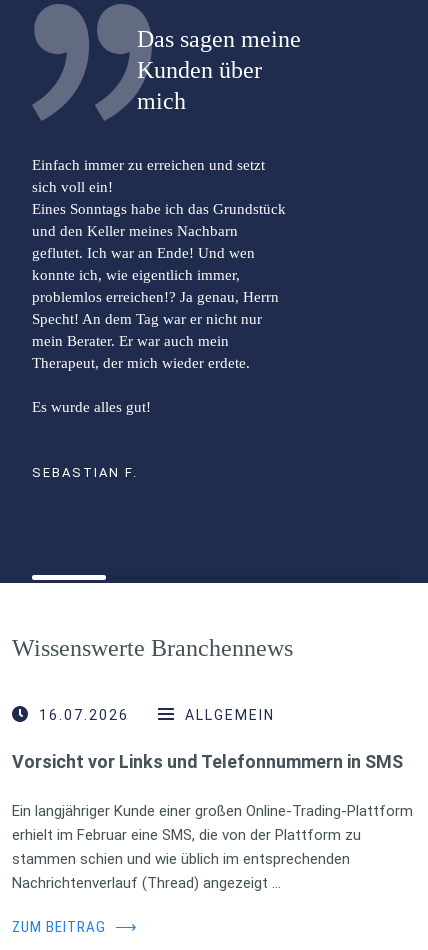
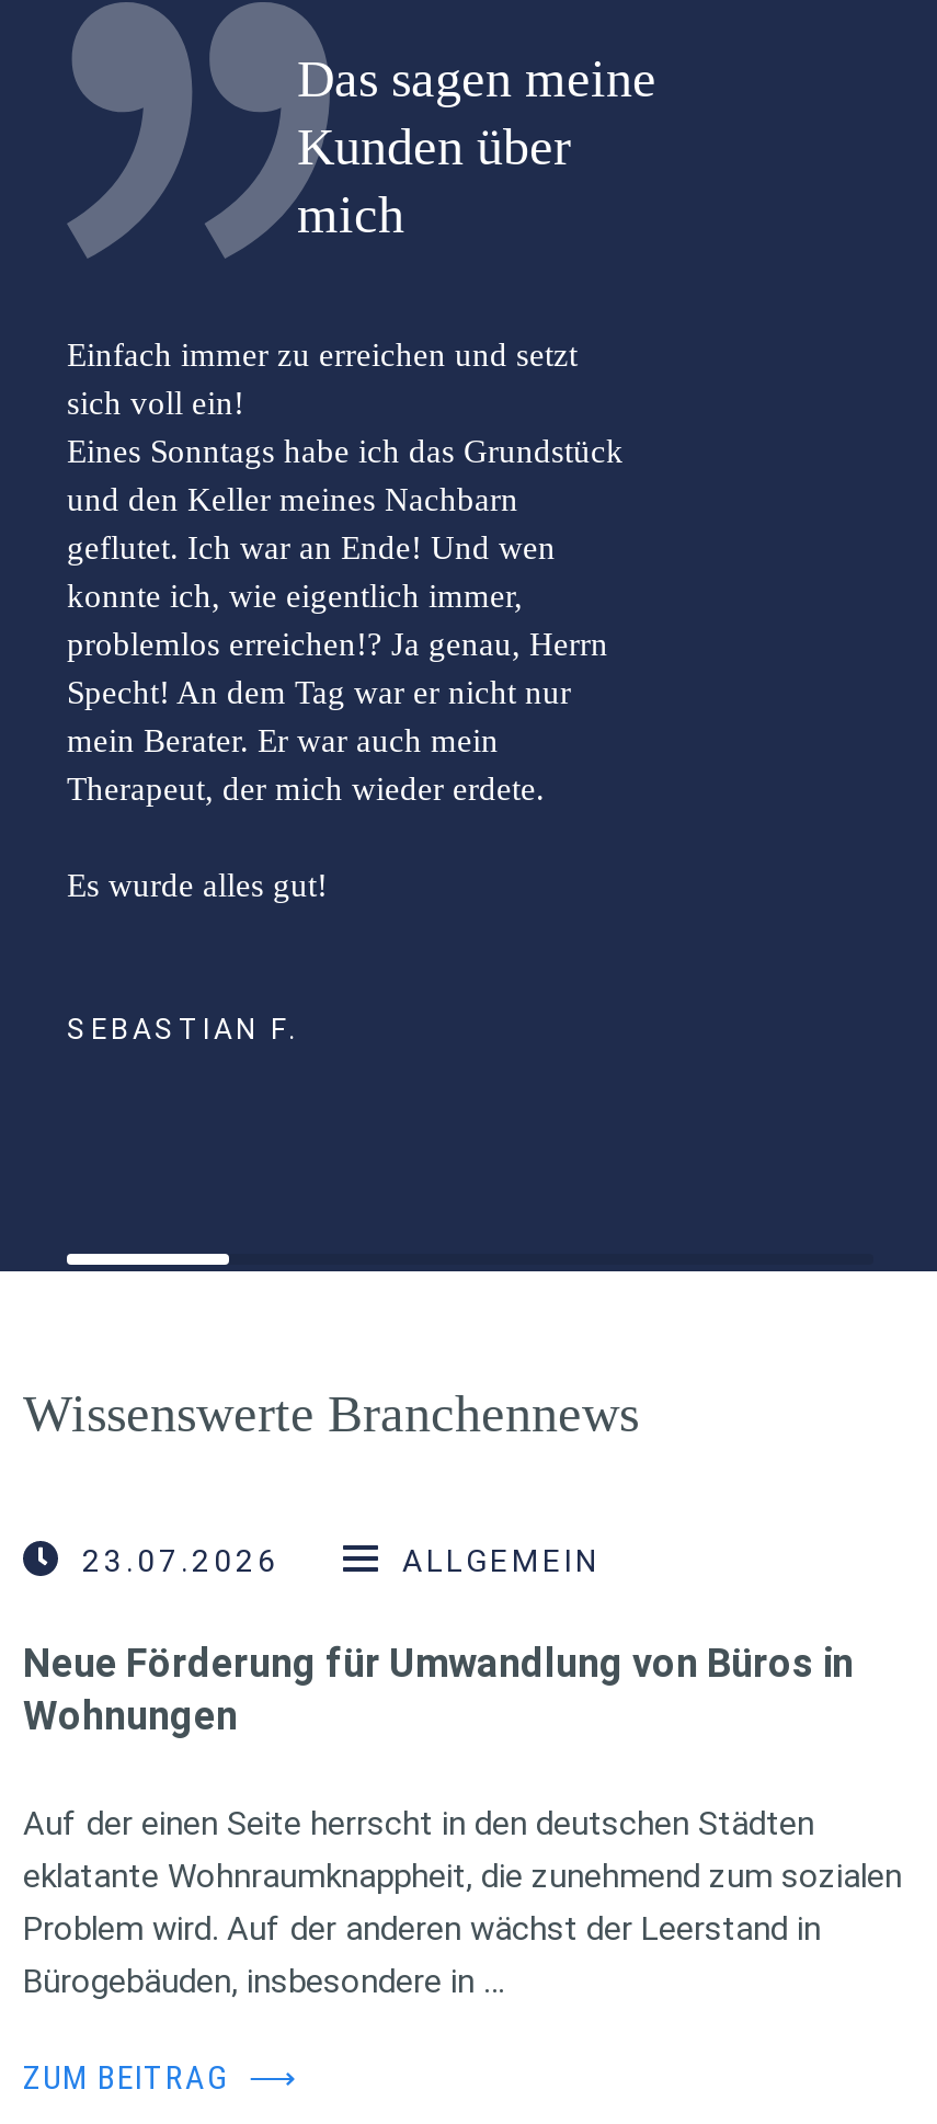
- 16.07.2026
+ 23.07.2026

- Vorsicht vor Links und Telefonnummern in SMS
+ Neue Förderung für Umwandlung von Büros in
+ Wohnungen

- Ein langjähriger Kunde einer großen Online-Trading-Plattform
- erhielt im Februar eine SMS, die von der Plattform zu
- stammen schien und wie üblich im entsprechenden
- Nachrichtenverlauf (Thread) angezeigt …
+ Auf der einen Seite herrscht in den deutschen Städten
+ eklatante Wohnraumknappheit, die zunehmend zum sozialen
+ Problem wird. Auf der anderen wächst der Leerstand in
+ Bürogebäuden, insbesondere in …
